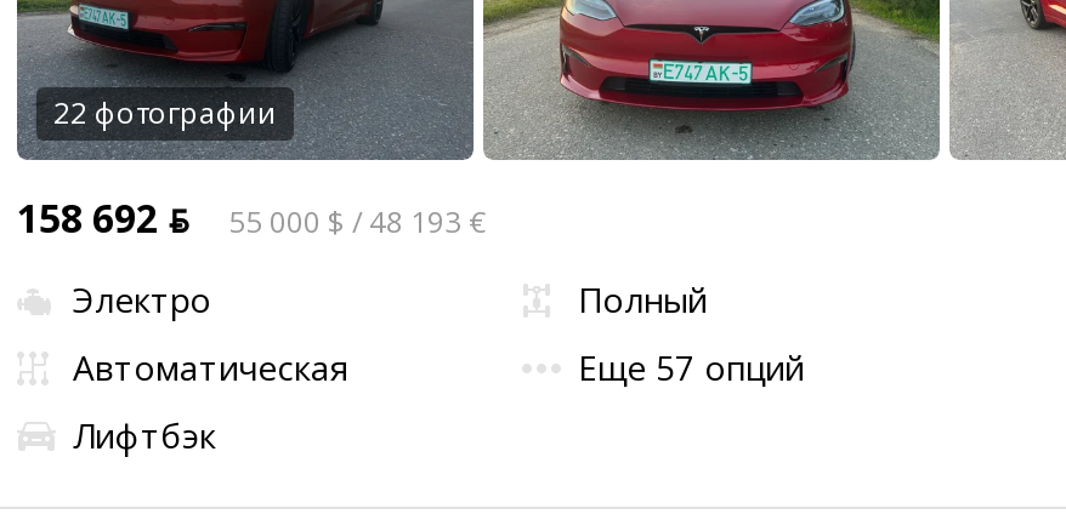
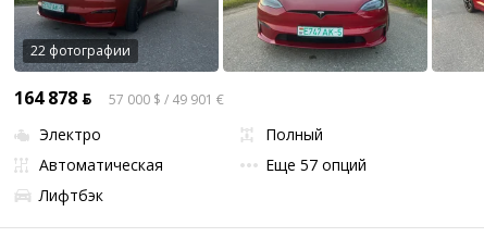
- 158 692 ƃ
+ 164 878 ƃ

- 55 000 $ / 48 193 €
+ 57 000 $ / 49 901 €
